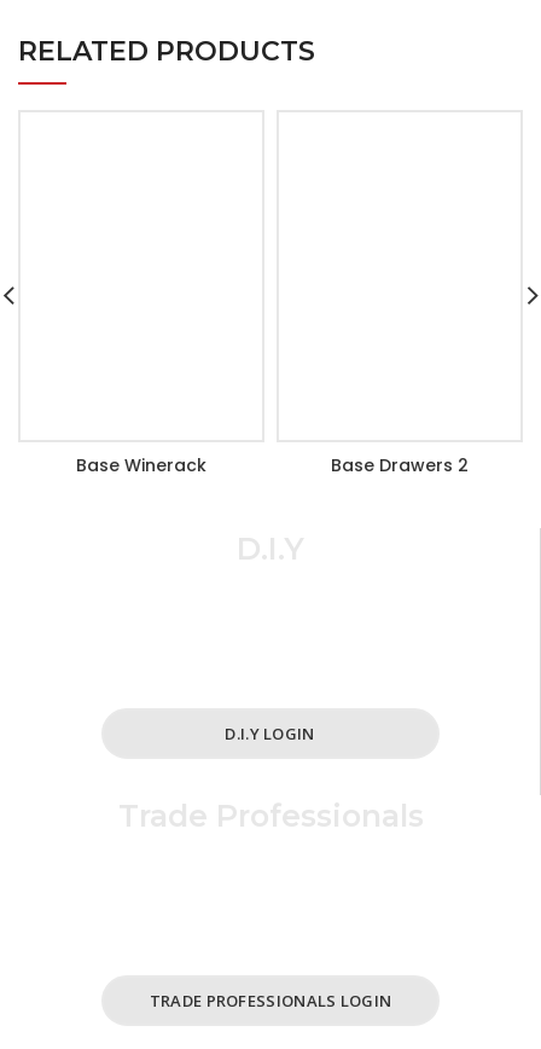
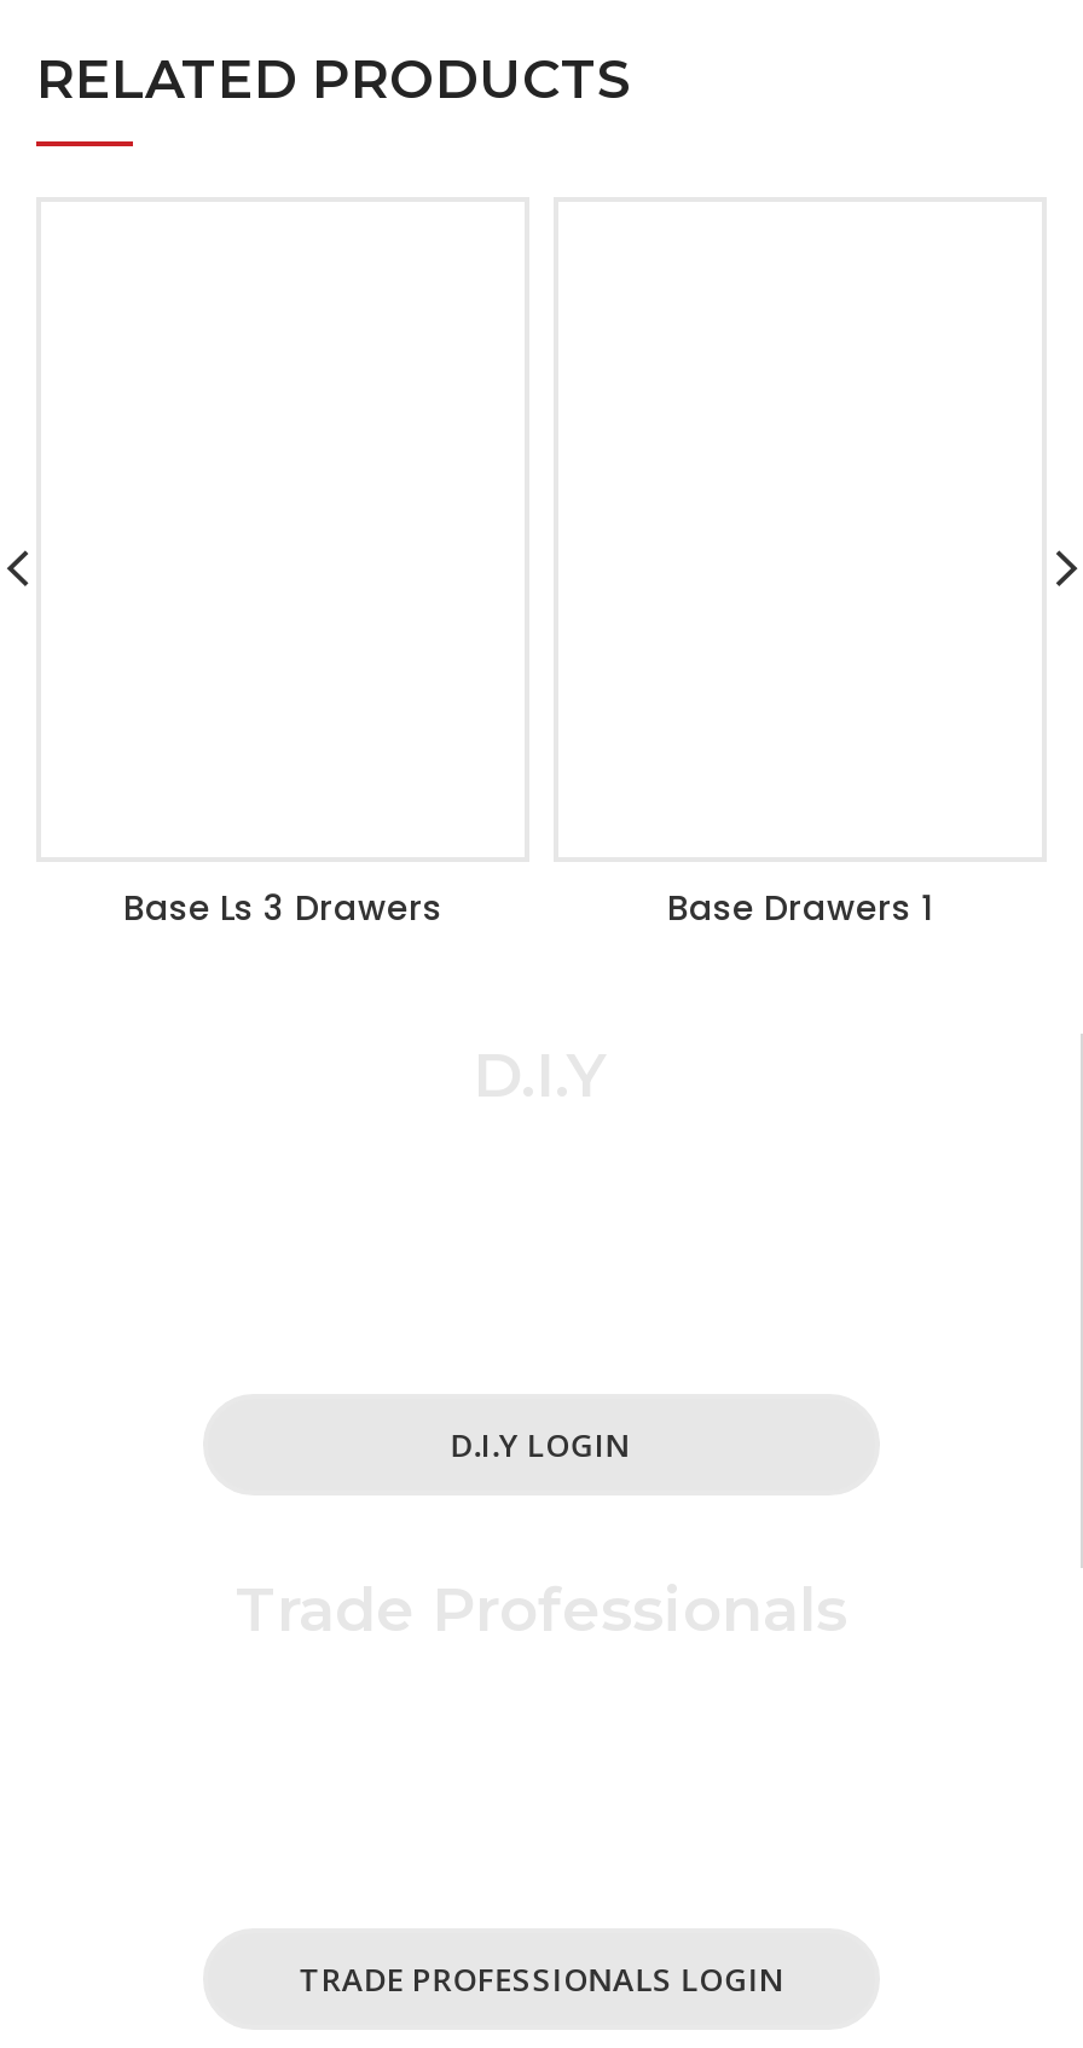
- Base Winerack
- Base Drawers 2
+ Base Ls 3 Drawers
+ Base Drawers 1
